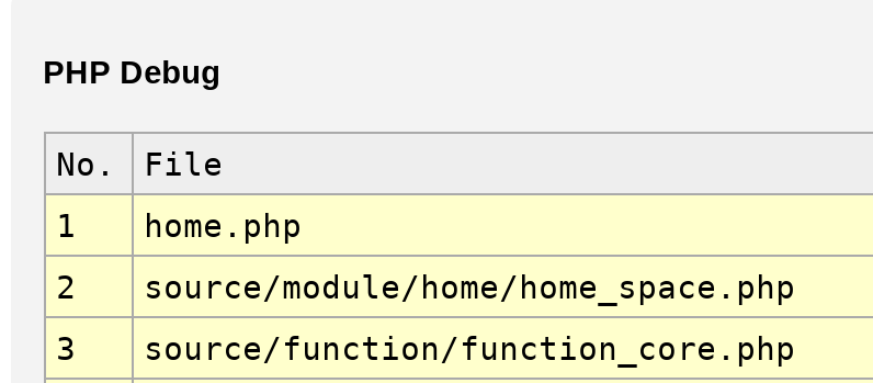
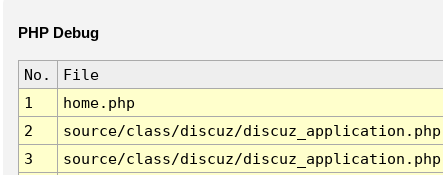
- source/module/home/home_space.php
+ source/class/discuz/discuz_application.php

- source/function/function_core.php
+ source/class/discuz/discuz_application.php
